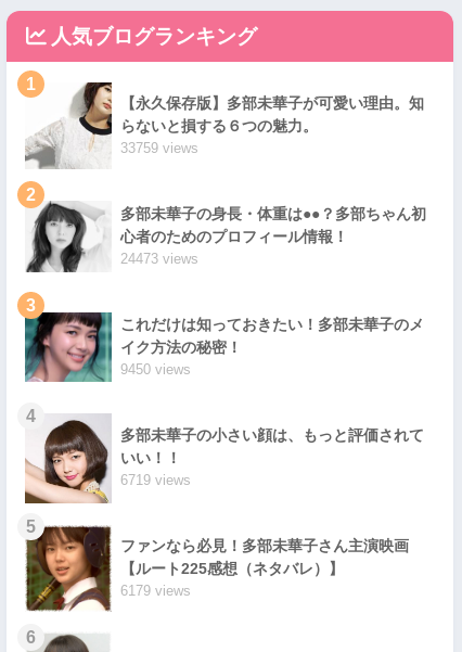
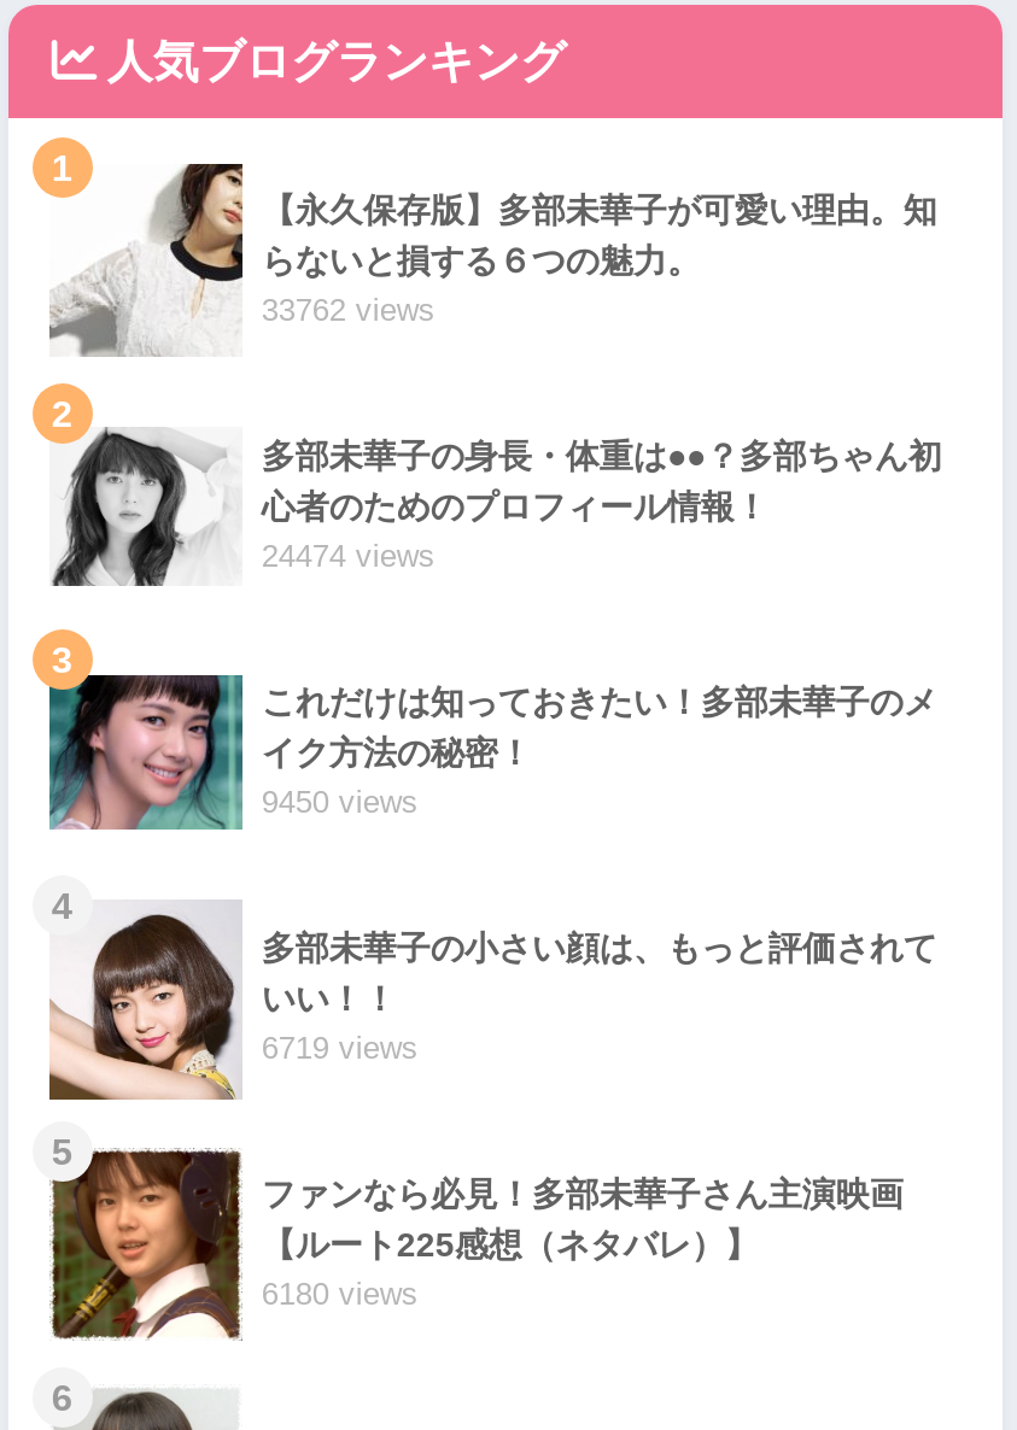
- 33759 views
+ 33762 views

- 24473 views
+ 24474 views

- 6179 views
+ 6180 views
